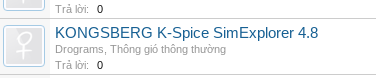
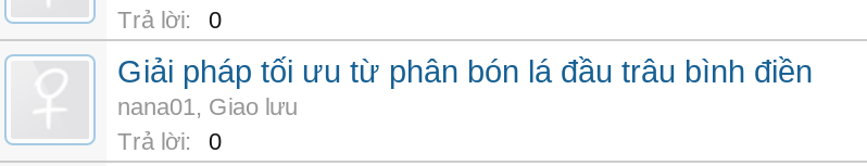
- KONGSBERG K-Spice SimExplorer 4.8
- Drograms, Thông gió thông thường
+ Giải pháp tối ưu từ phân bón lá đầu trâu bình điền
+ nana01, Giao lưu
